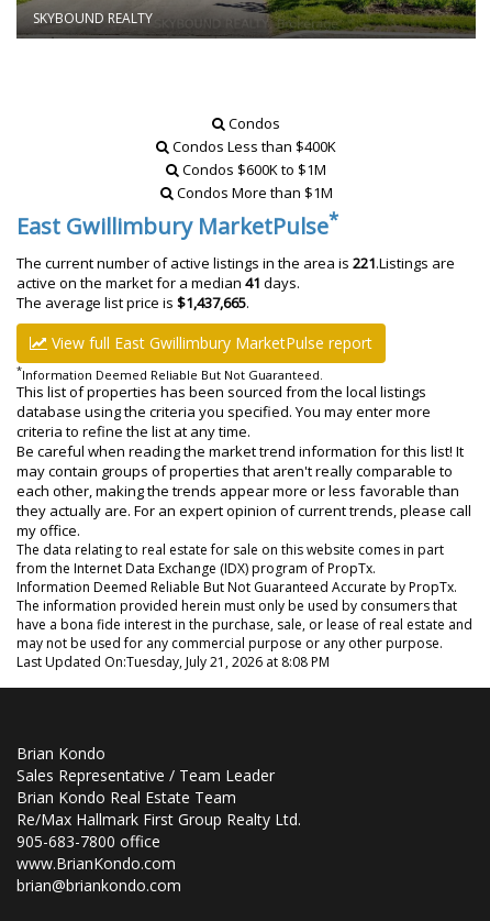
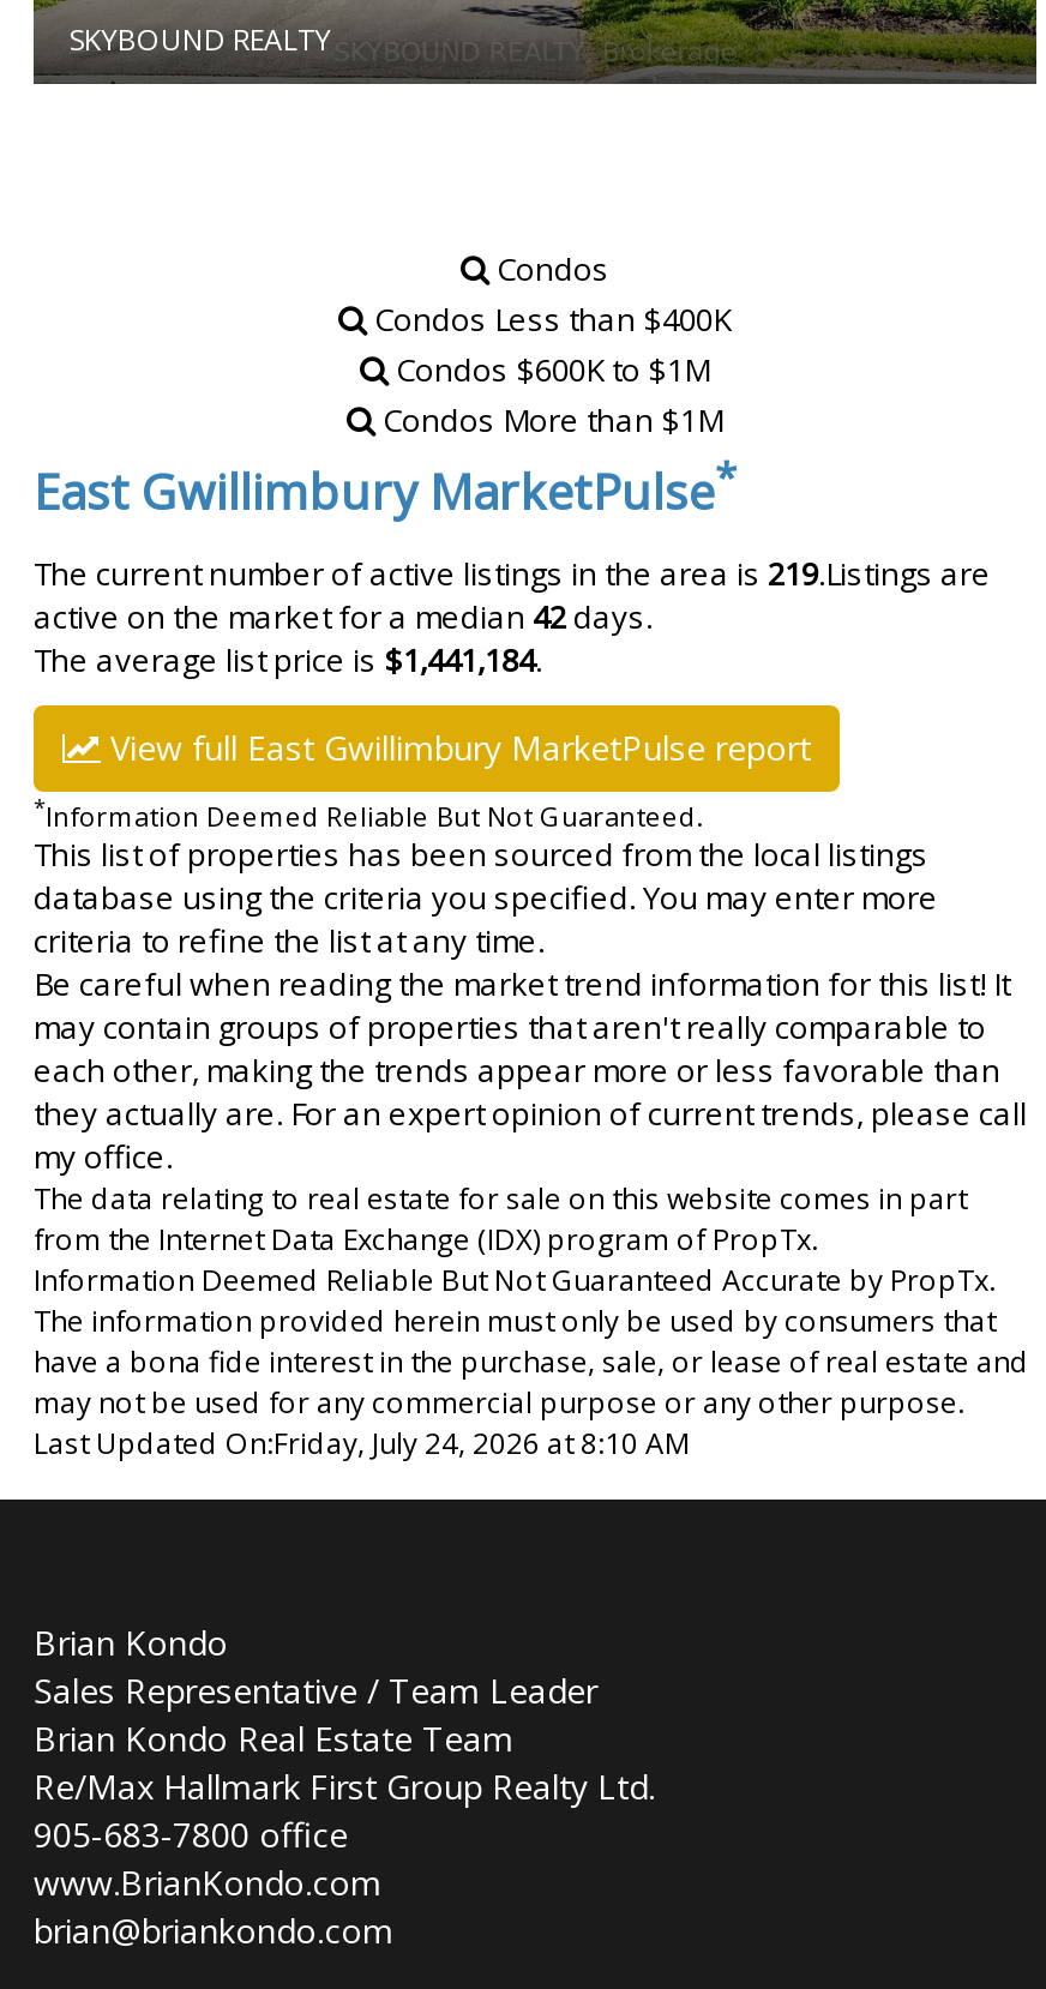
- The current number of active listings in the area is 221.Listings are
+ The current number of active listings in the area is 219.Listings are

- active on the market for a median 41 days.
+ active on the market for a median 42 days.

- The average list price is $1,437,665.
+ The average list price is $1,441,184.

- Last Updated On:Tuesday, July 21, 2026 at 8:08 PM
+ Last Updated On:Friday, July 24, 2026 at 8:10 AM
